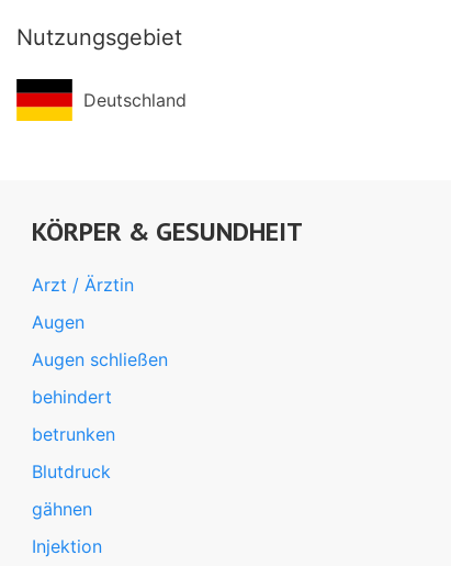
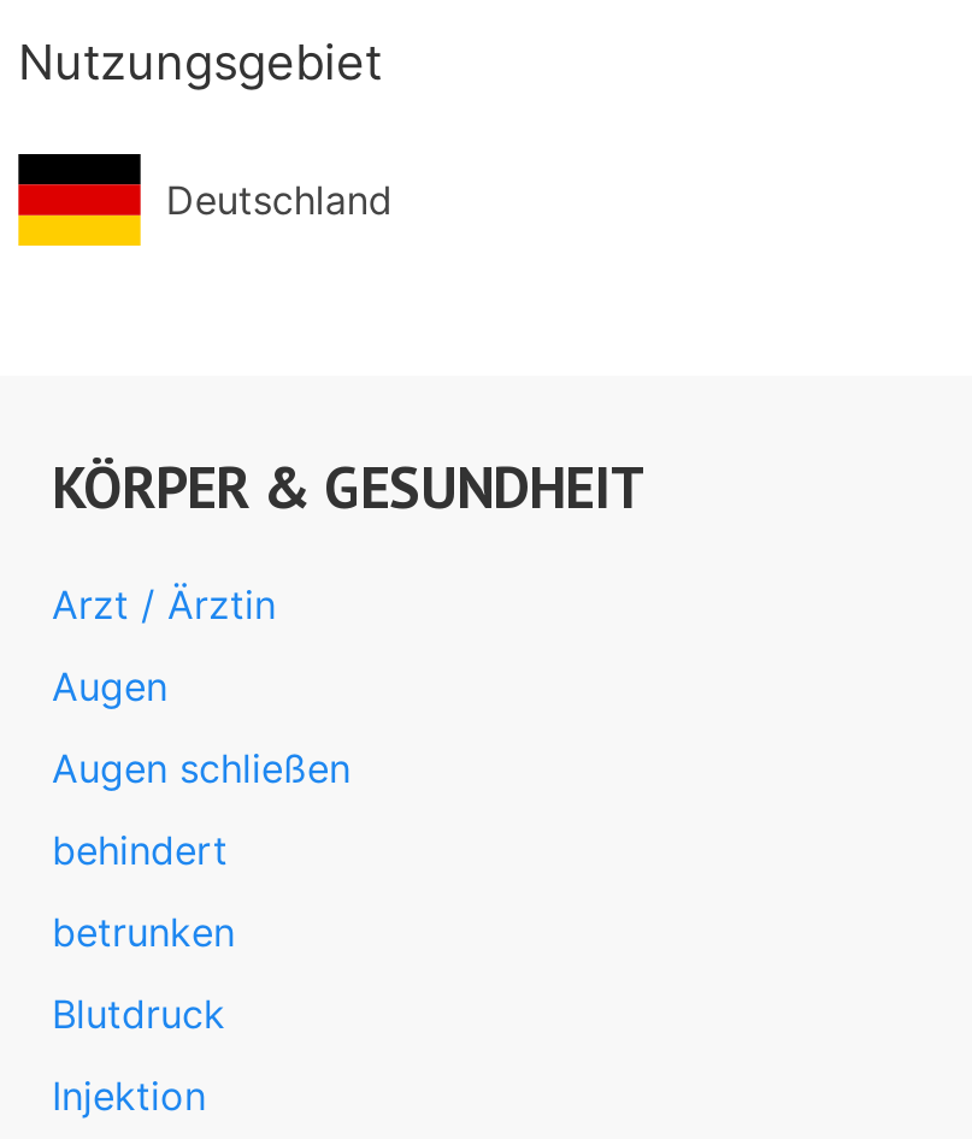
- gähnen
